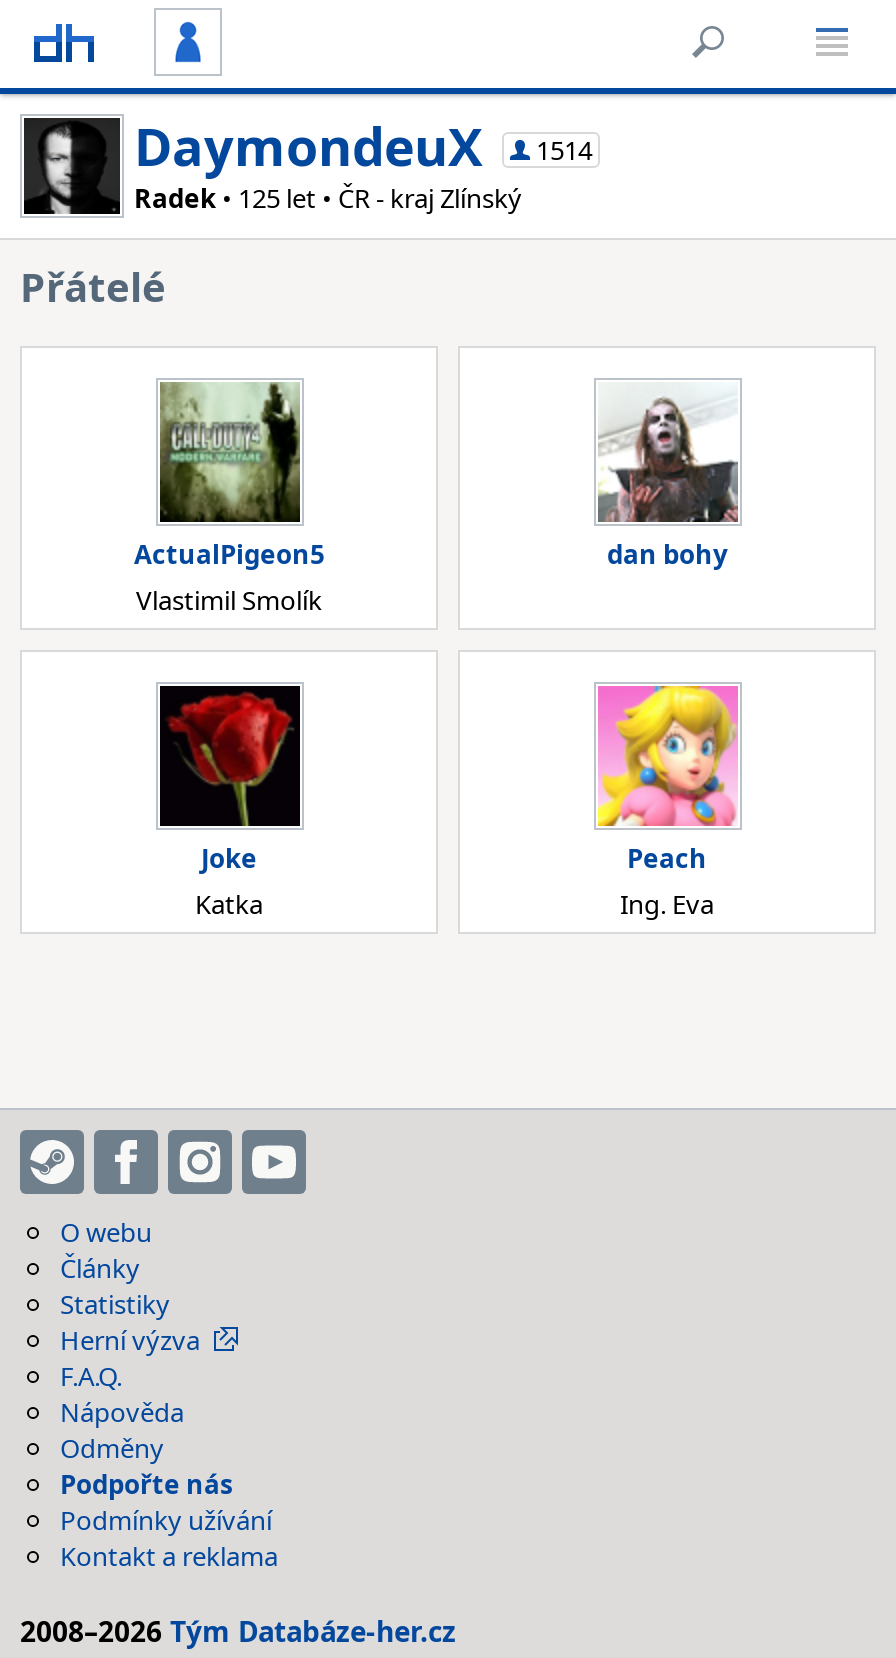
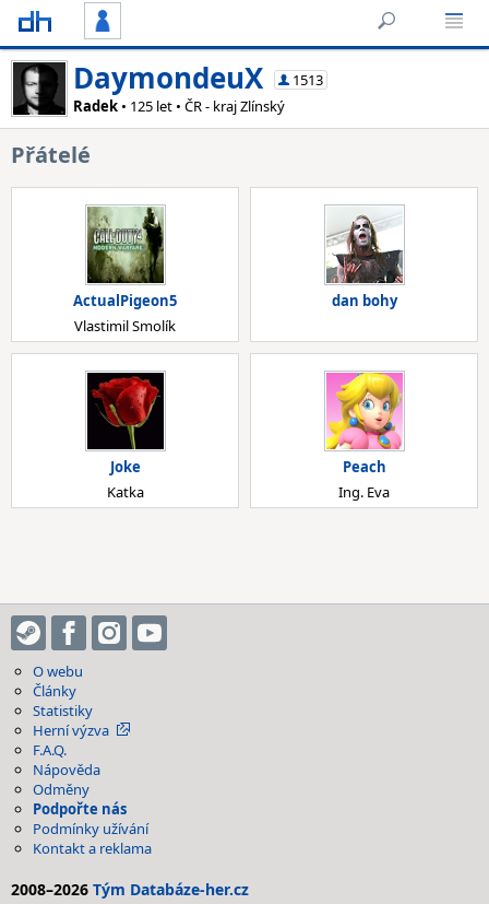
- DaymondeuX 1514
+ DaymondeuX 1513
